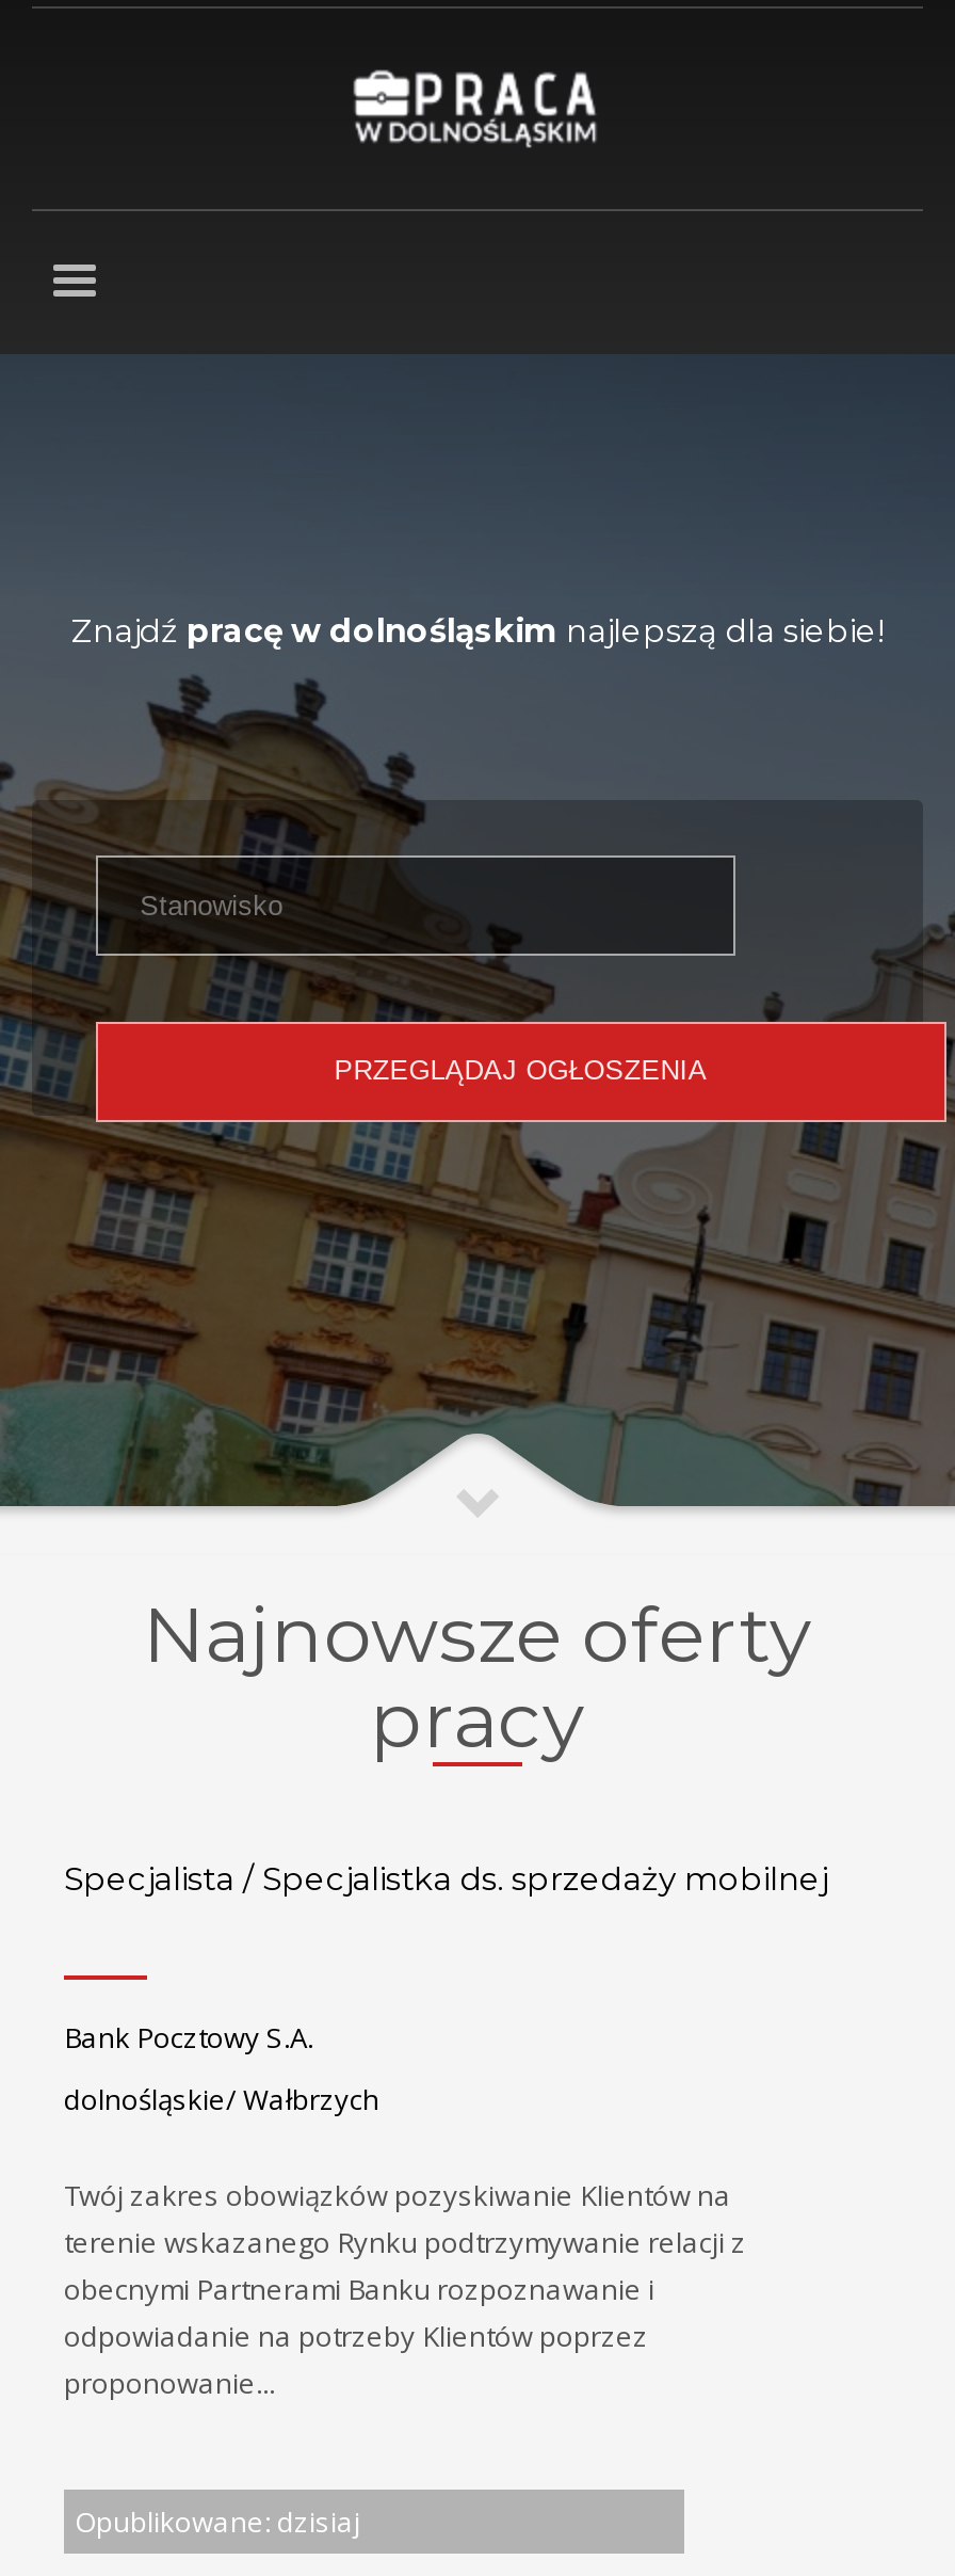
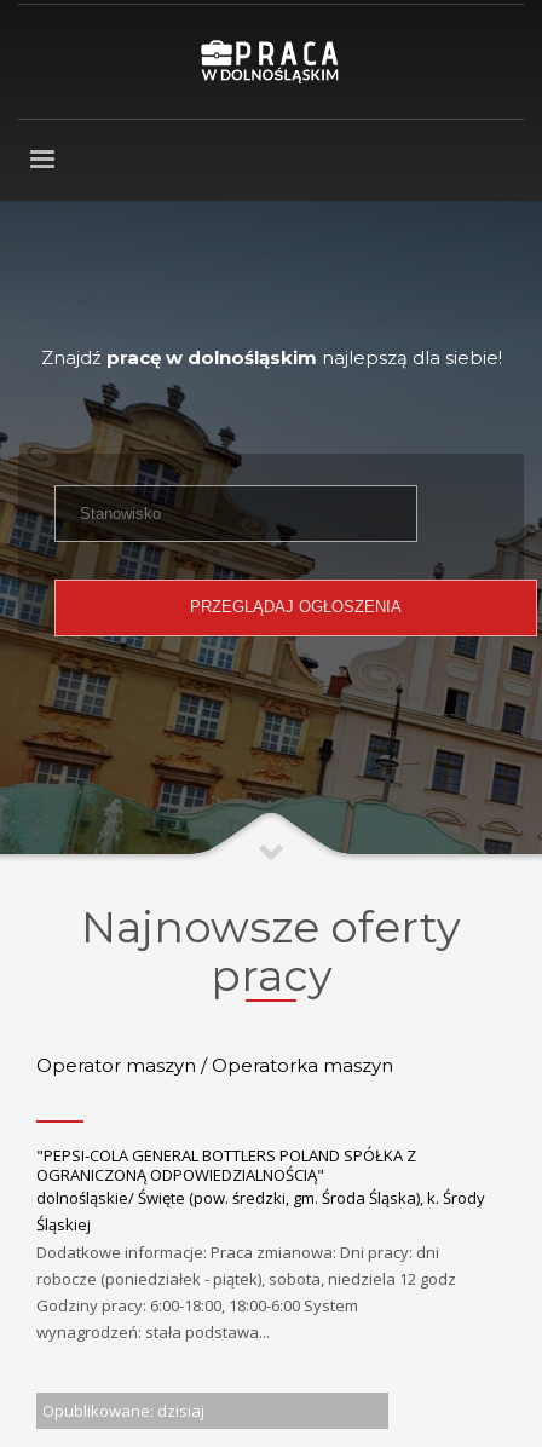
- Specjalista / Specjalistka ds. sprzedaży mobilnej
+ Operator maszyn / Operatorka maszyn

- Bank Pocztowy S.A.
- dolnośląskie/ Wałbrzych
- Twój zakres obowiązków pozyskiwanie Klientów na
- terenie wskazanego Rynku podtrzymywanie relacji z
- obecnymi Partnerami Banku rozpoznawanie i
- odpowiadanie na potrzeby Klientów poprzez
- proponowanie...
+ "PEPSI-COLA GENERAL BOTTLERS POLAND SPÓŁKA Z
+ OGRANICZONĄ ODPOWIEDZIALNOŚCIĄ"
+ dolnośląskie/ Święte (pow. średzki, gm. Środa Śląska), k. Środy
+ Śląskiej
+ Dodatkowe informacje: Praca zmianowa: Dni pracy: dni
+ robocze (poniedziałek - piątek), sobota, niedziela 12 godz
+ Godziny pracy: 6:00-18:00, 18:00-6:00 System
+ wynagrodzeń: stała podstawa...
